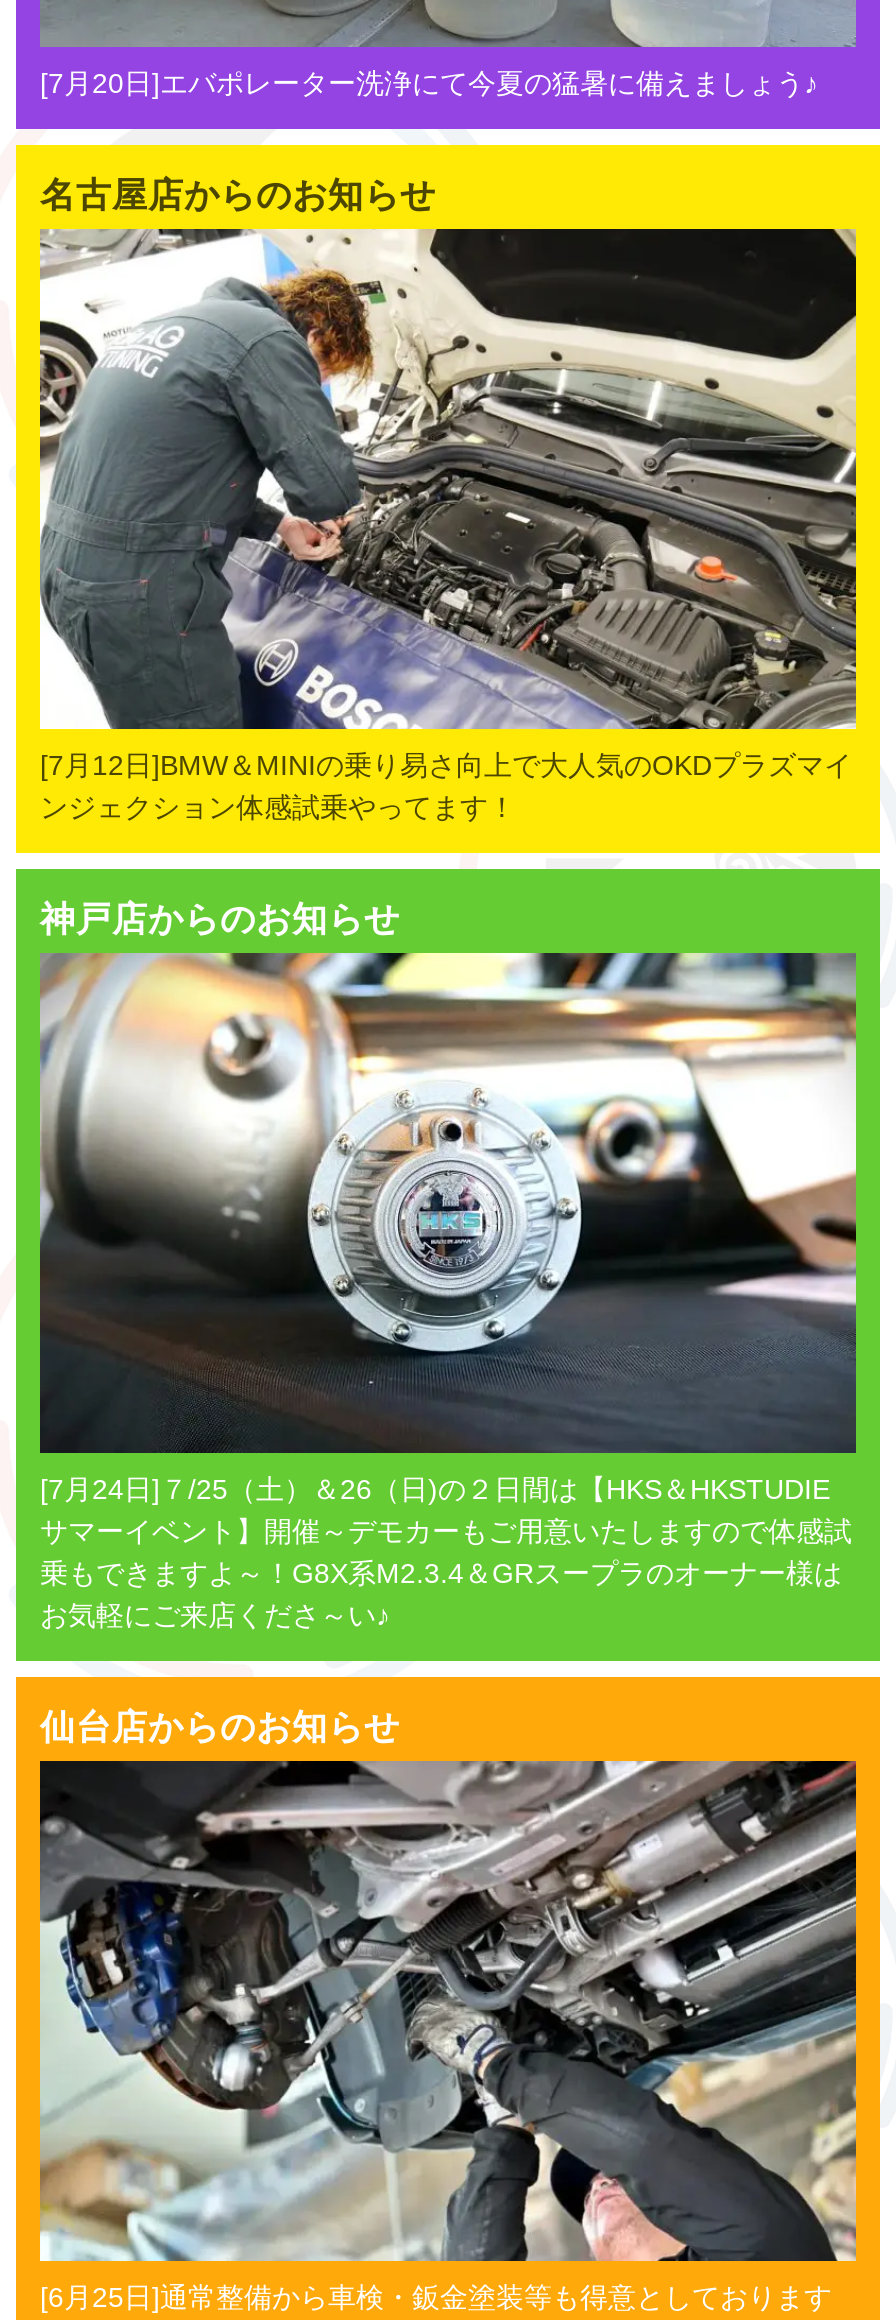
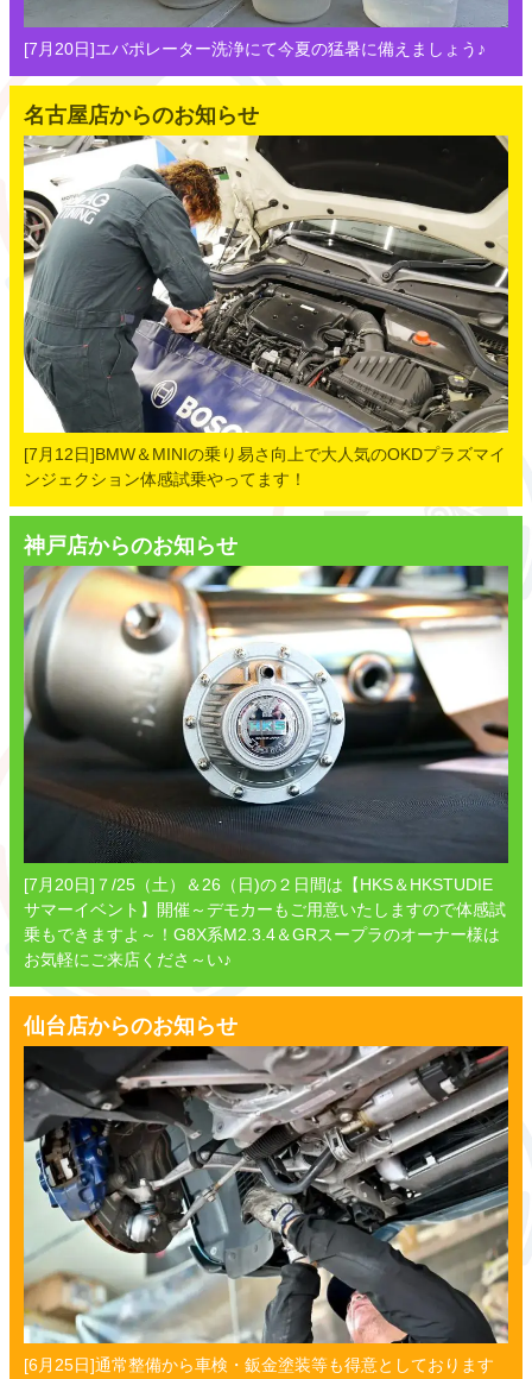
- [7月24日]７/25（土）＆26（日)の２日間は【HKS＆HKSTUDIE
+ [7月20日]７/25（土）＆26（日)の２日間は【HKS＆HKSTUDIE
